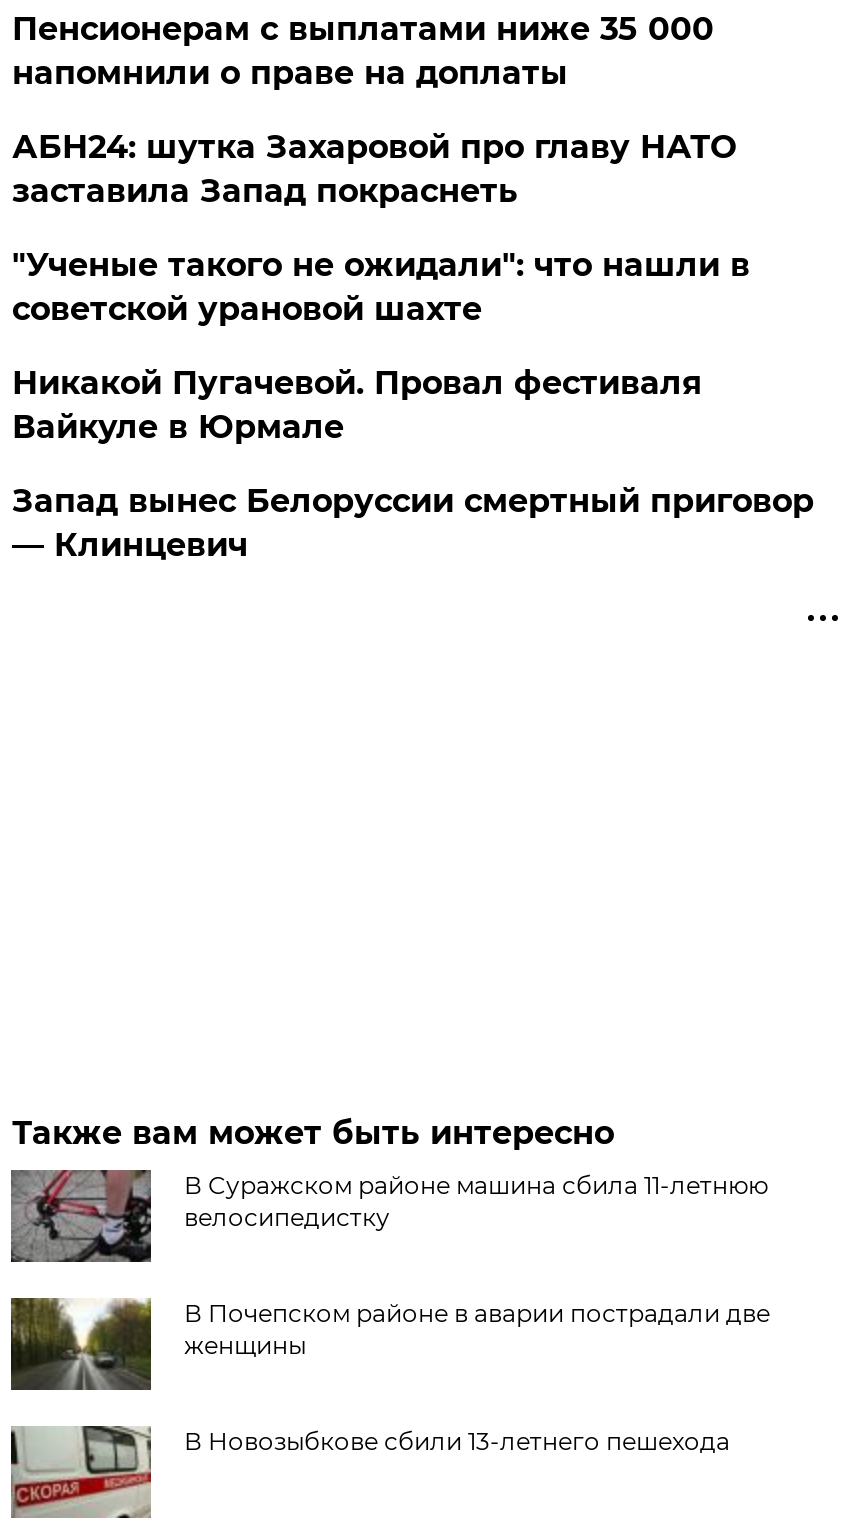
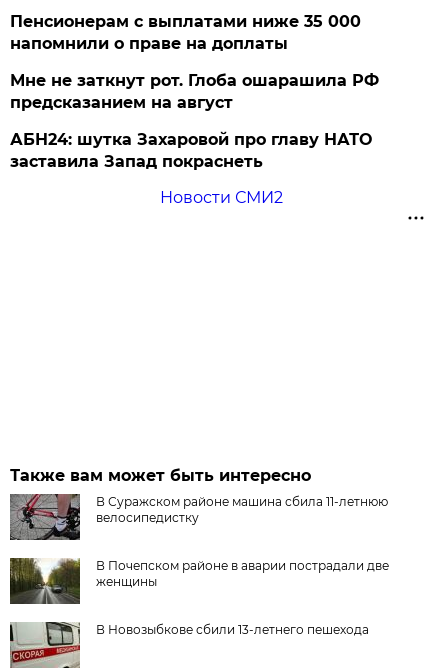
+ Мне не заткнут рот. Глоба ошарашила РФ
+ предсказанием на август

moved down: АБН24: шутка Захаровой про главу НАТО | заставила Запад покраснеть

- "Ученые такого не ожидали": что нашли в
- советской урановой шахте
- Никакой Пугачевой. Провал фестиваля
- Вайкуле в Юрмале
- Запад вынес Белоруссии смертный приговор
- — Клинцевич
+ Новости СМИ2
